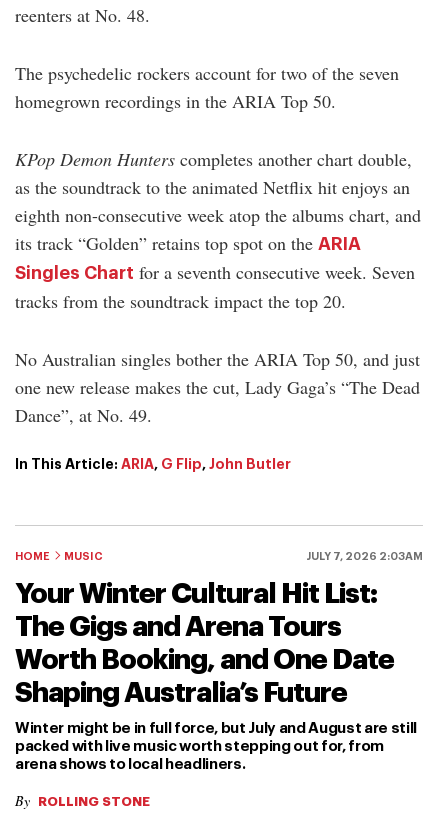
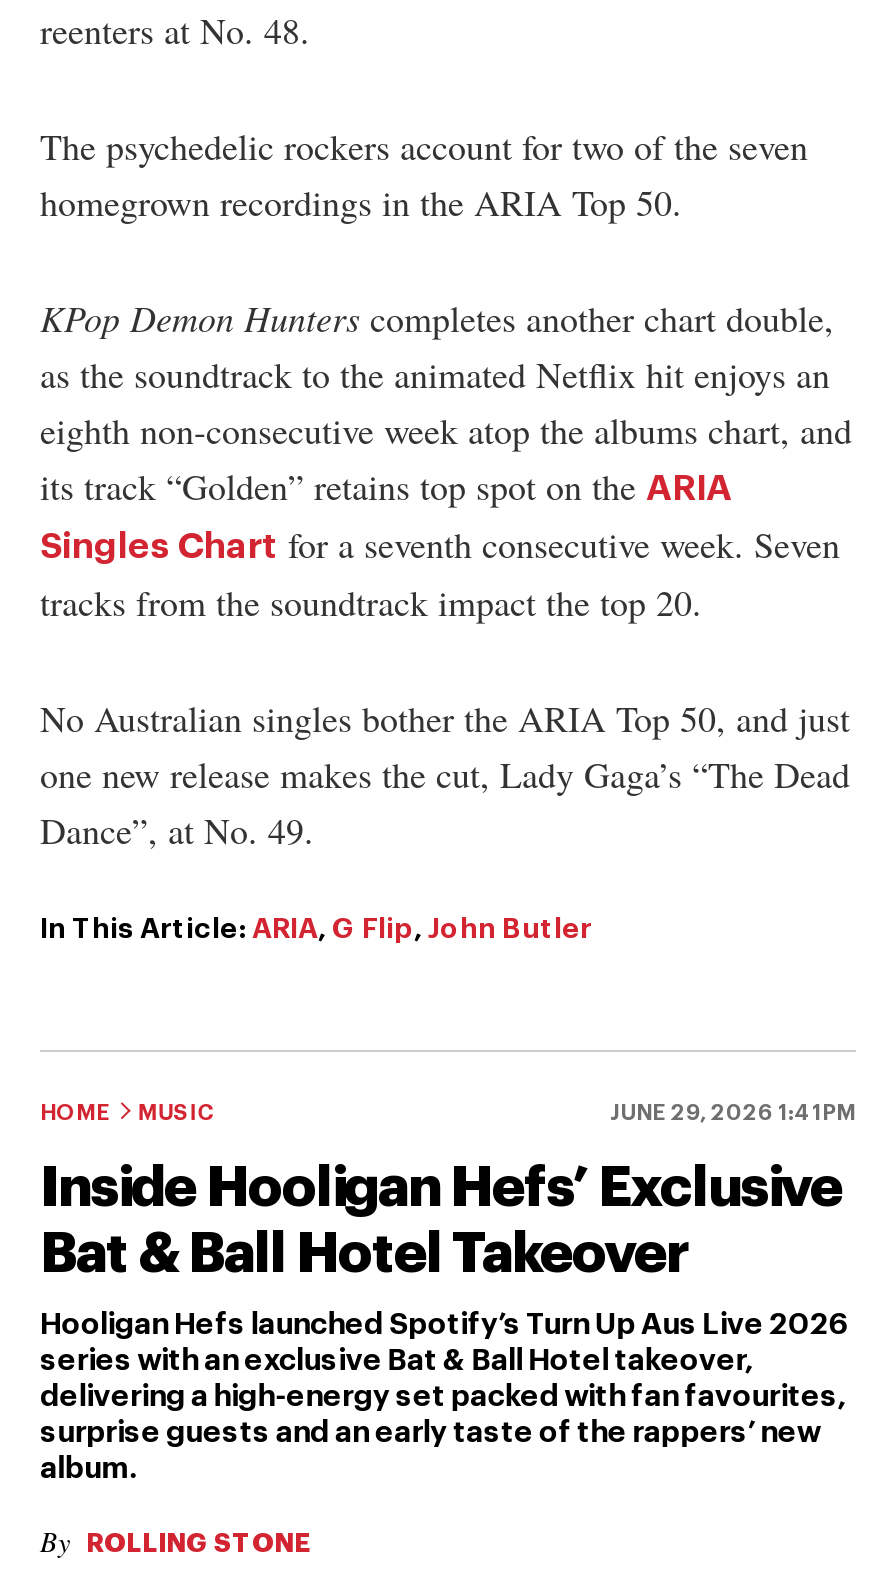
- JULY 7, 2026 2:03AM
+ JUNE 29, 2026 1:41PM

- Your Winter Cultural Hit List:
- The Gigs and Arena Tours
- Worth Booking, and One Date
- Shaping Australia’s Future
+ Inside Hooligan Hefs’ Exclusive
+ Bat & Ball Hotel Takeover

- Winter might be in full force, but July and August are still
- packed with live music worth stepping out for, from
- arena shows to local headliners.
+ Hooligan Hefs launched Spotify’s Turn Up Aus Live 2026
+ series with an exclusive Bat & Ball Hotel takeover,
+ delivering a high-energy set packed with fan favourites,
+ surprise guests and an early taste of the rappers’ new
+ album.
